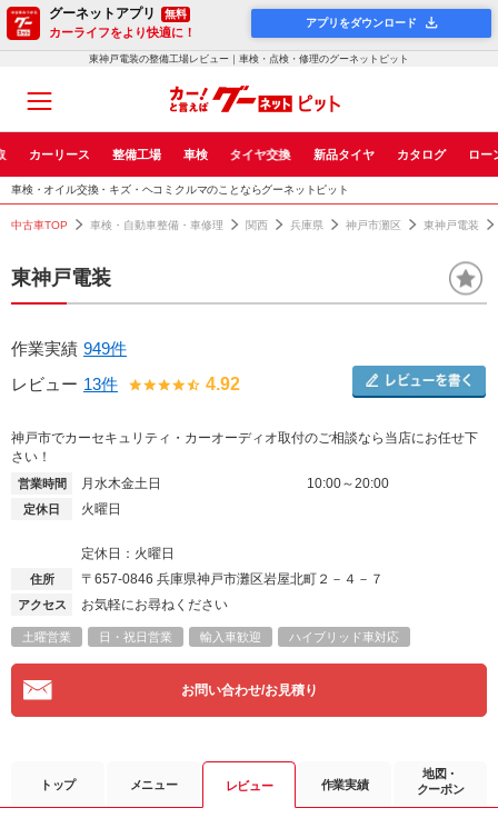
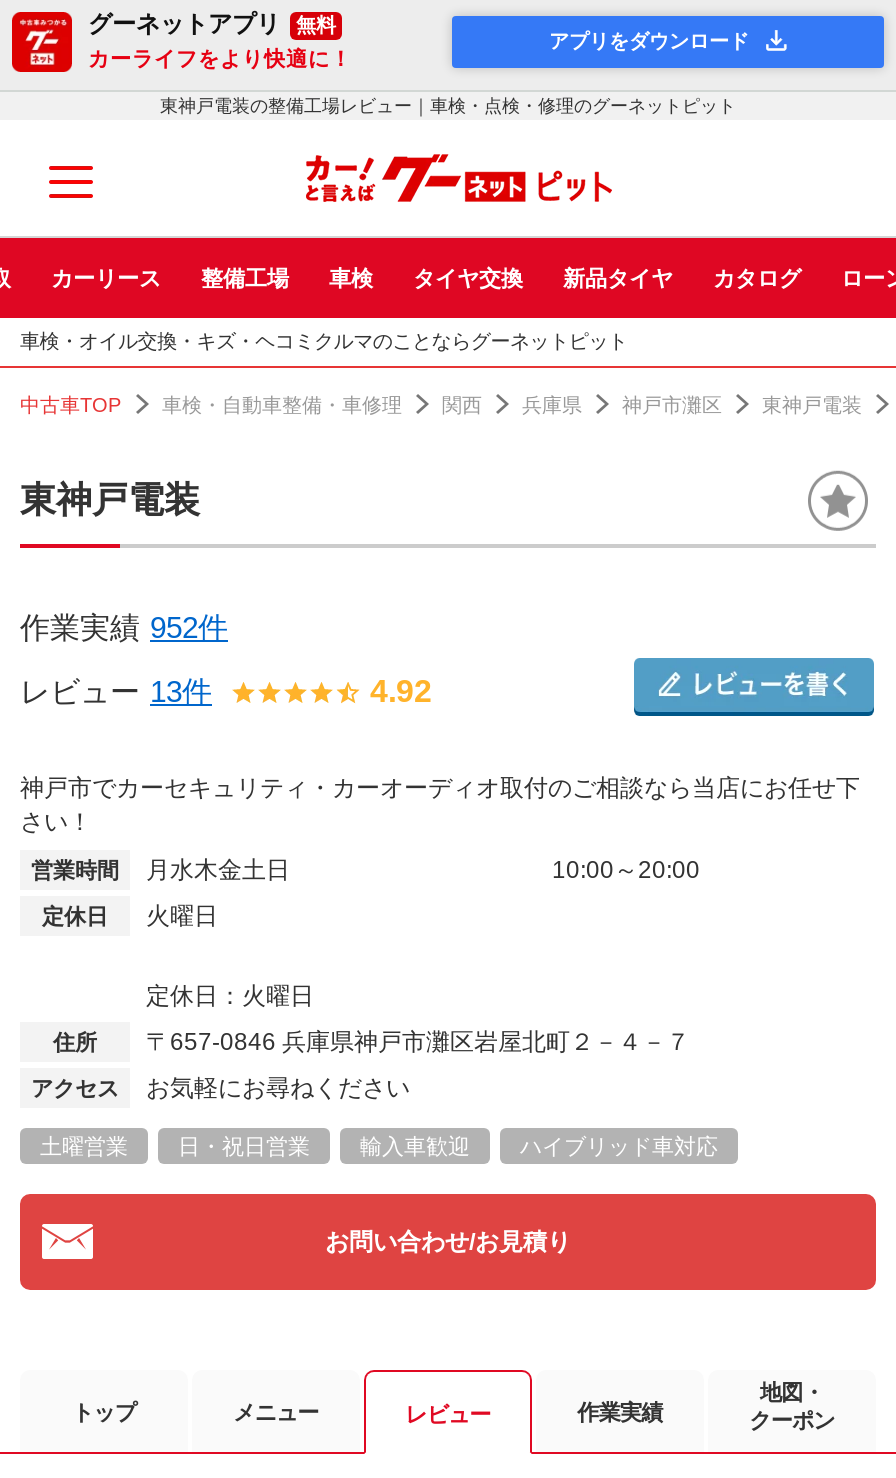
- 作業実績 949件
+ 作業実績 952件
